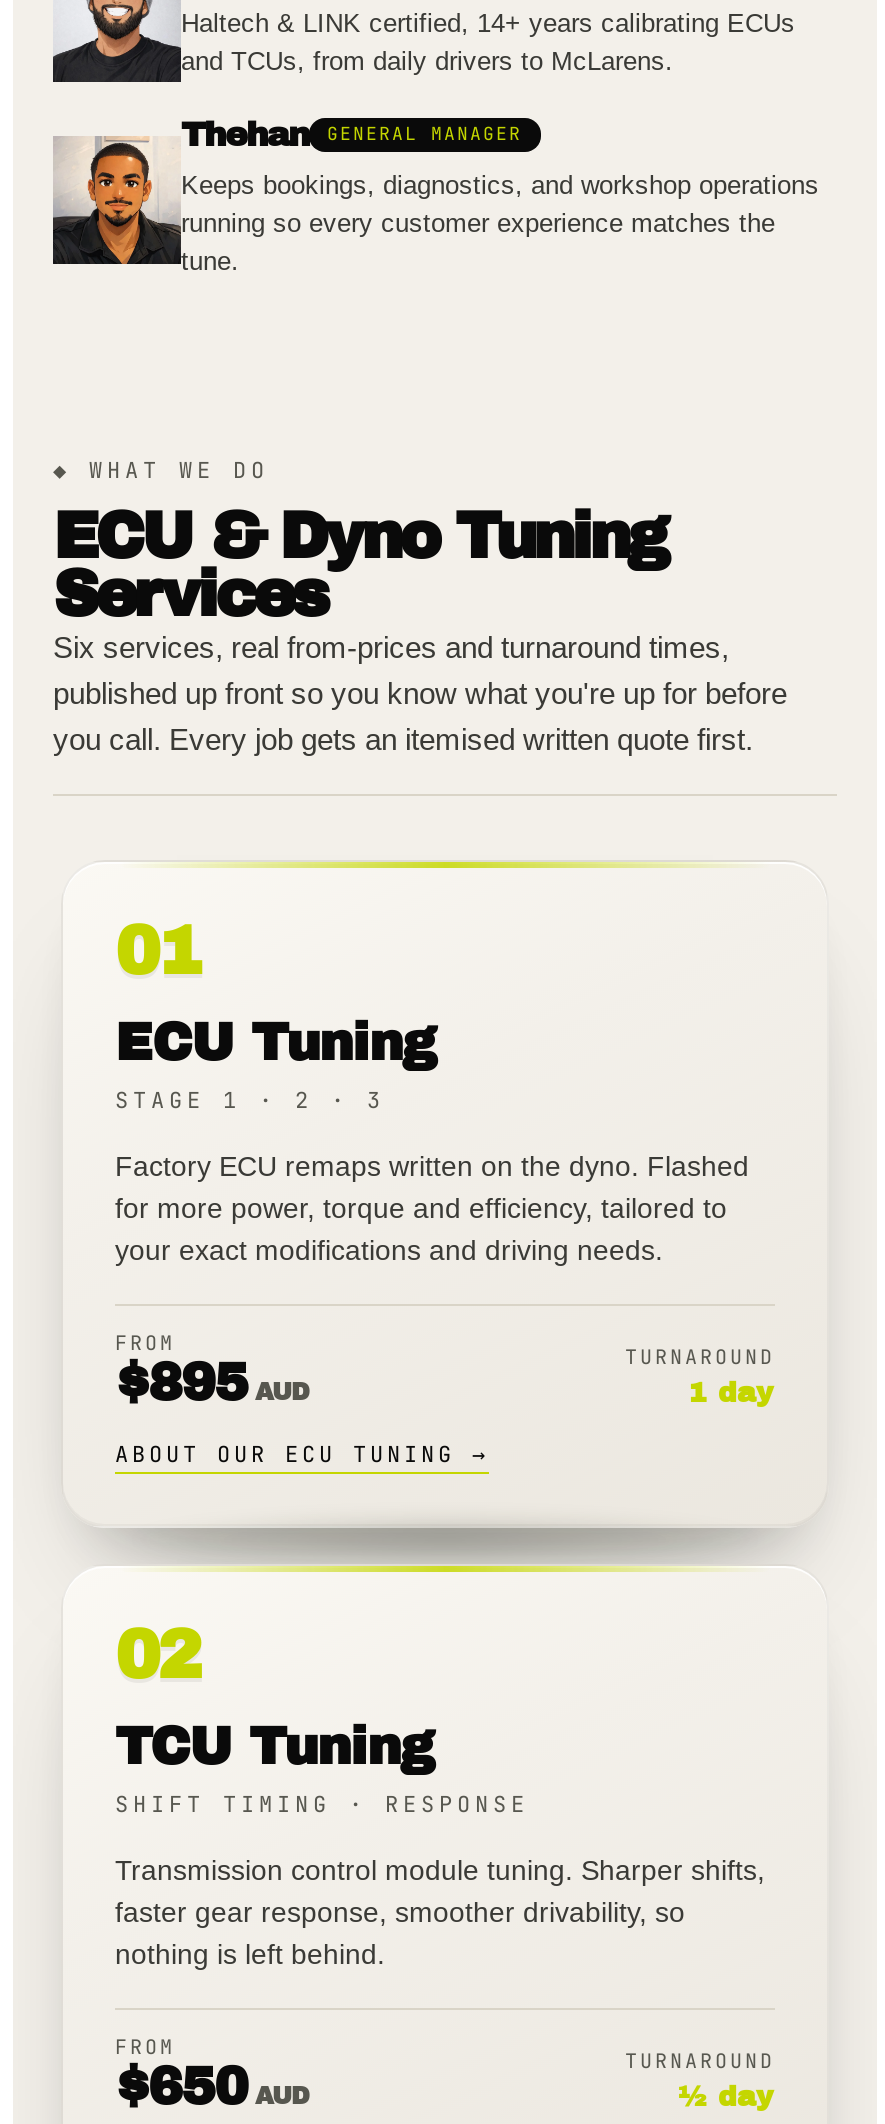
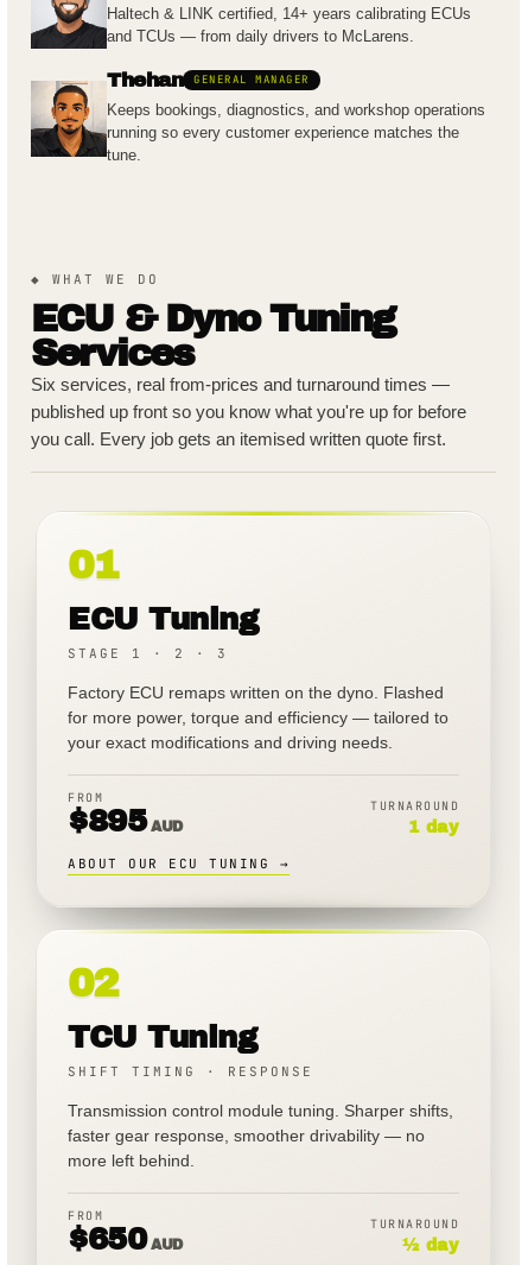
- and TCUs, from daily drivers to McLarens.
+ and TCUs — from daily drivers to McLarens.

- Six services, real from-prices and turnaround times,
+ Six services, real from-prices and turnaround times —

- for more power, torque and efficiency, tailored to
+ for more power, torque and efficiency — tailored to

- faster gear response, smoother drivability, so
- nothing is left behind.
+ faster gear response, smoother drivability — no
+ more left behind.
